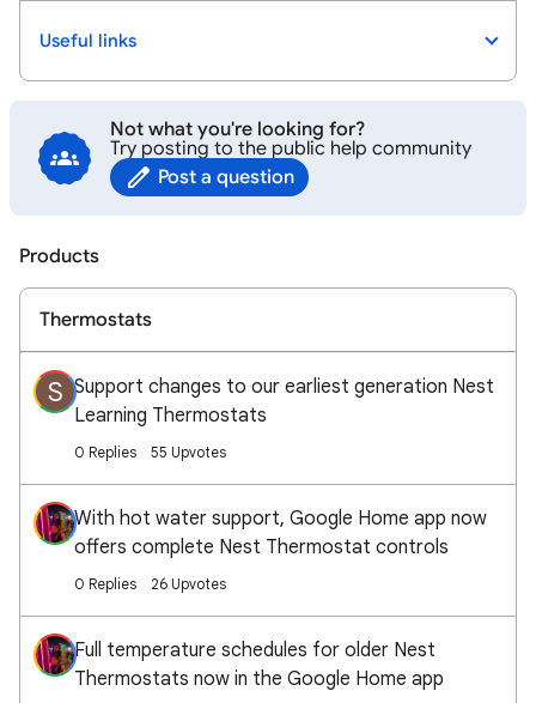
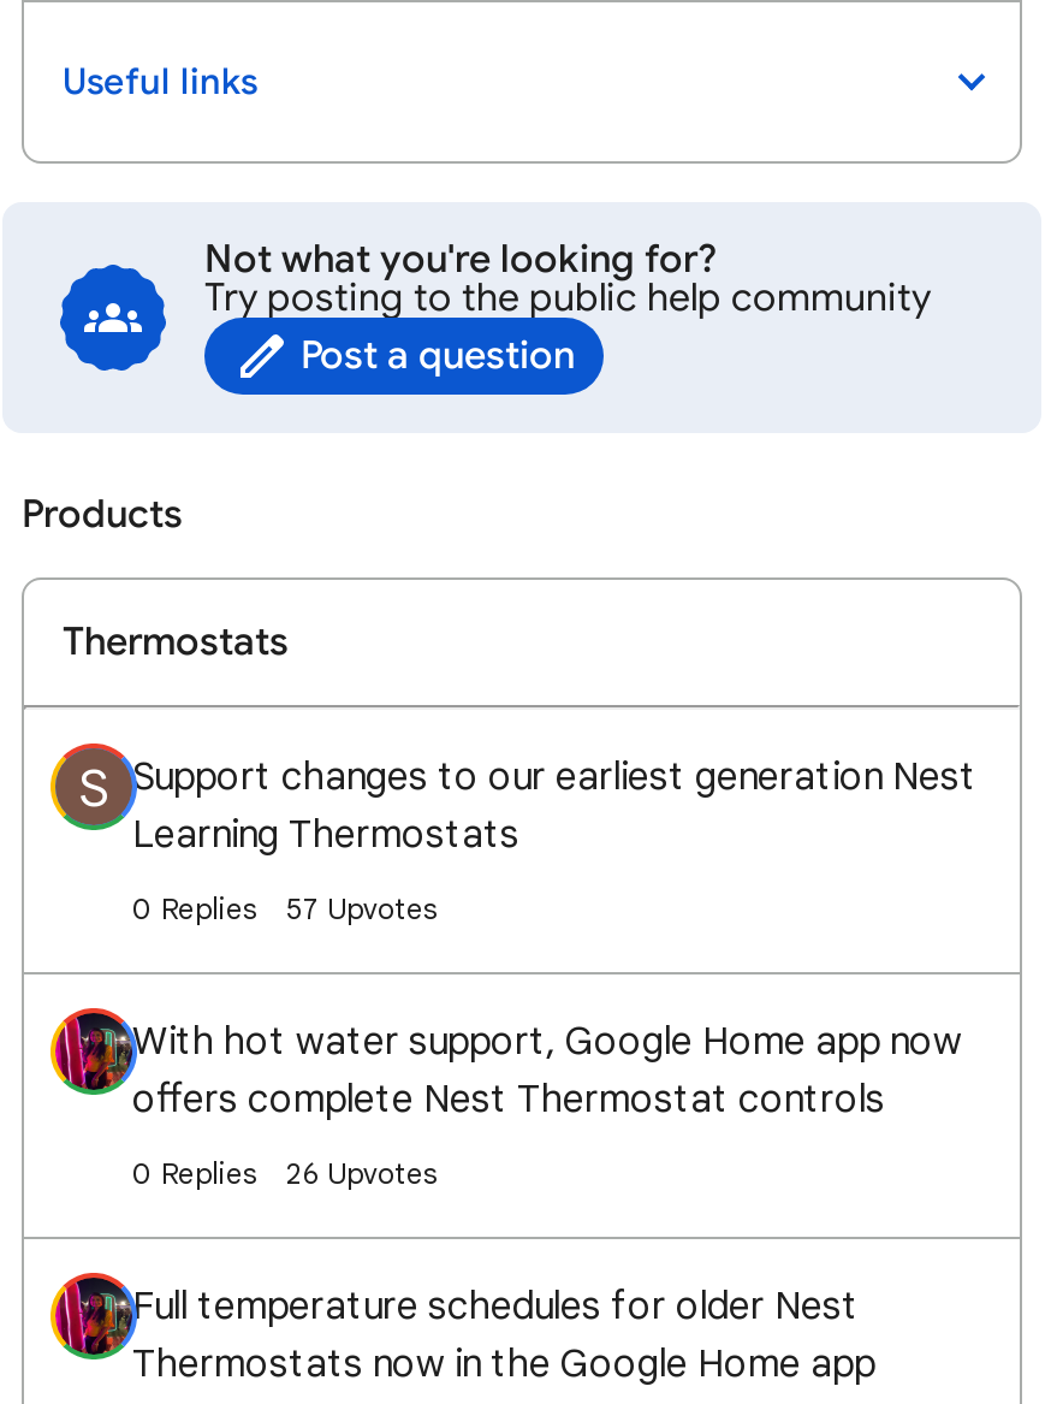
- 55 Upvotes
+ 57 Upvotes
